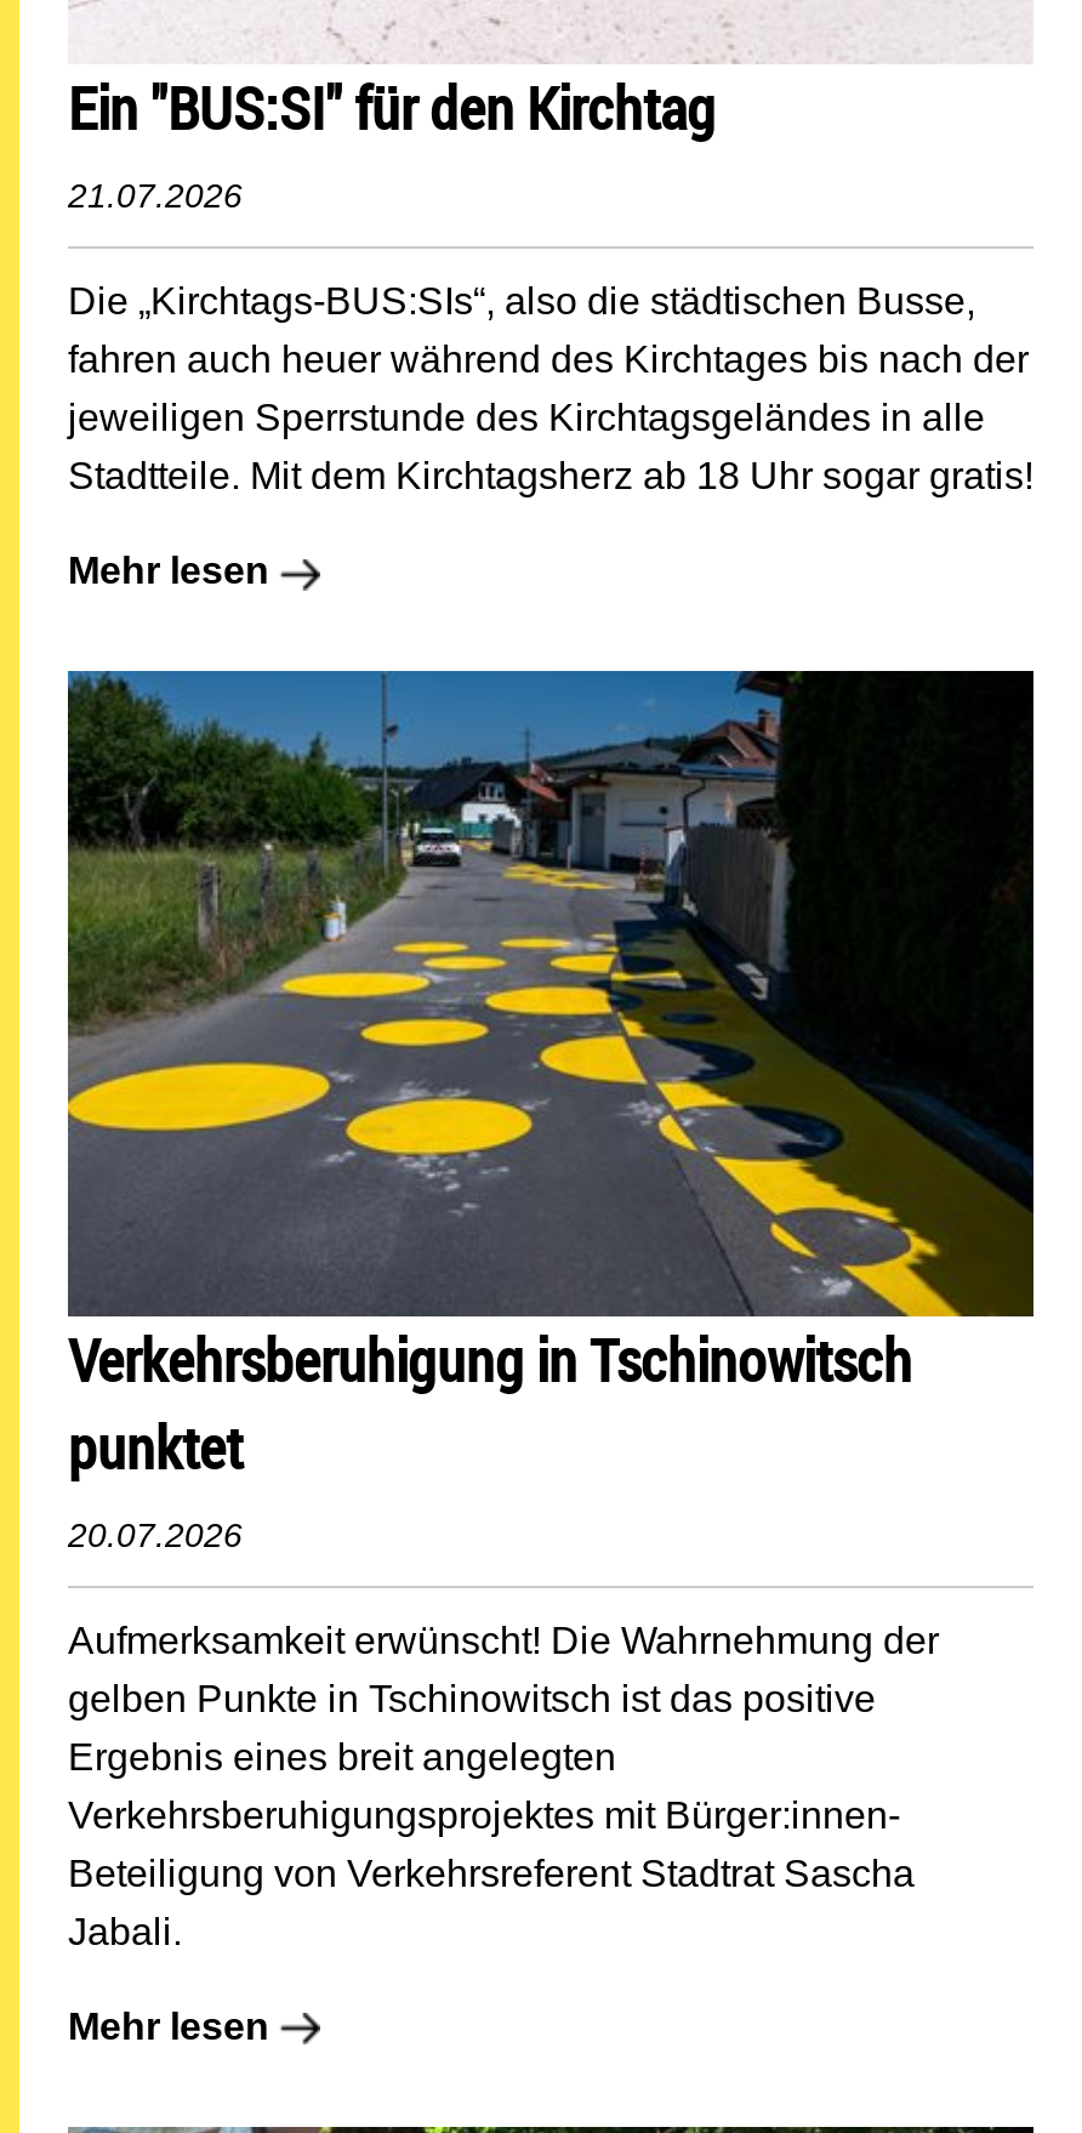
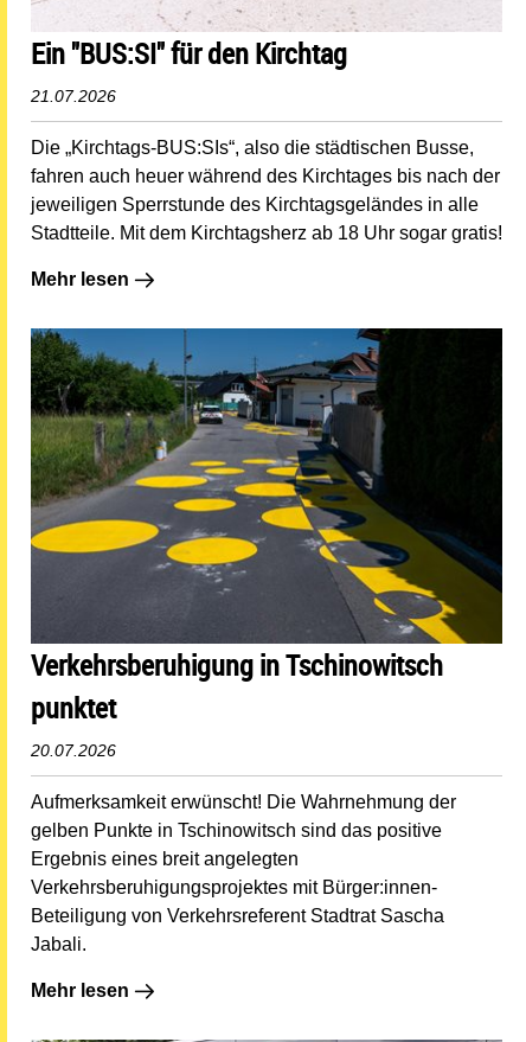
- gelben Punkte in Tschinowitsch ist das positive
+ gelben Punkte in Tschinowitsch sind das positive
